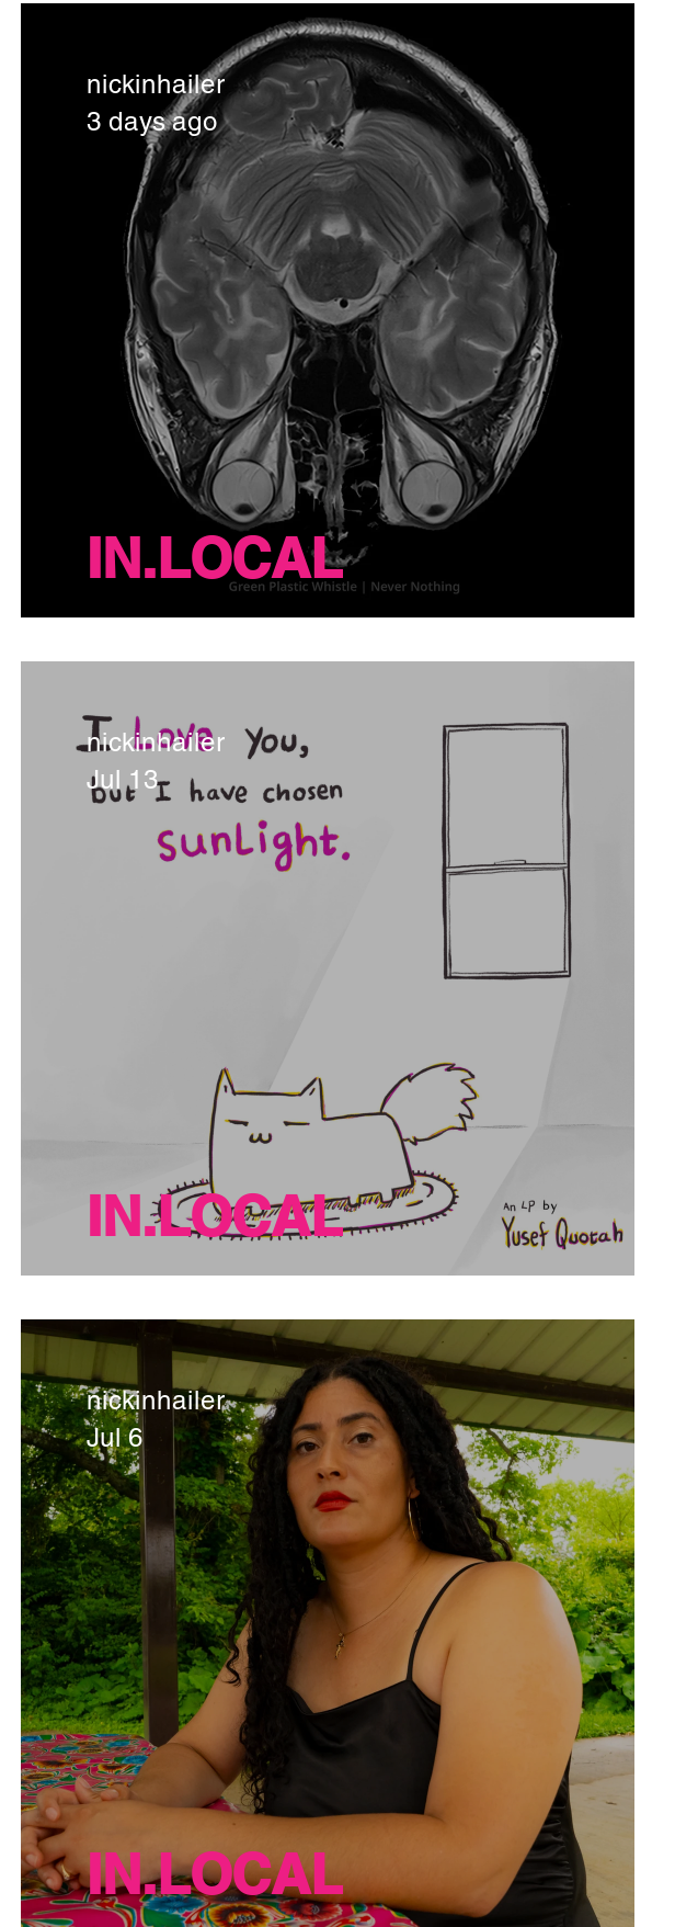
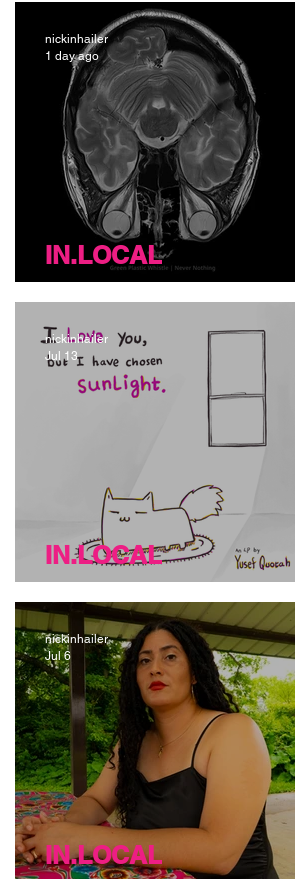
- 3 days ago
+ 1 day ago
